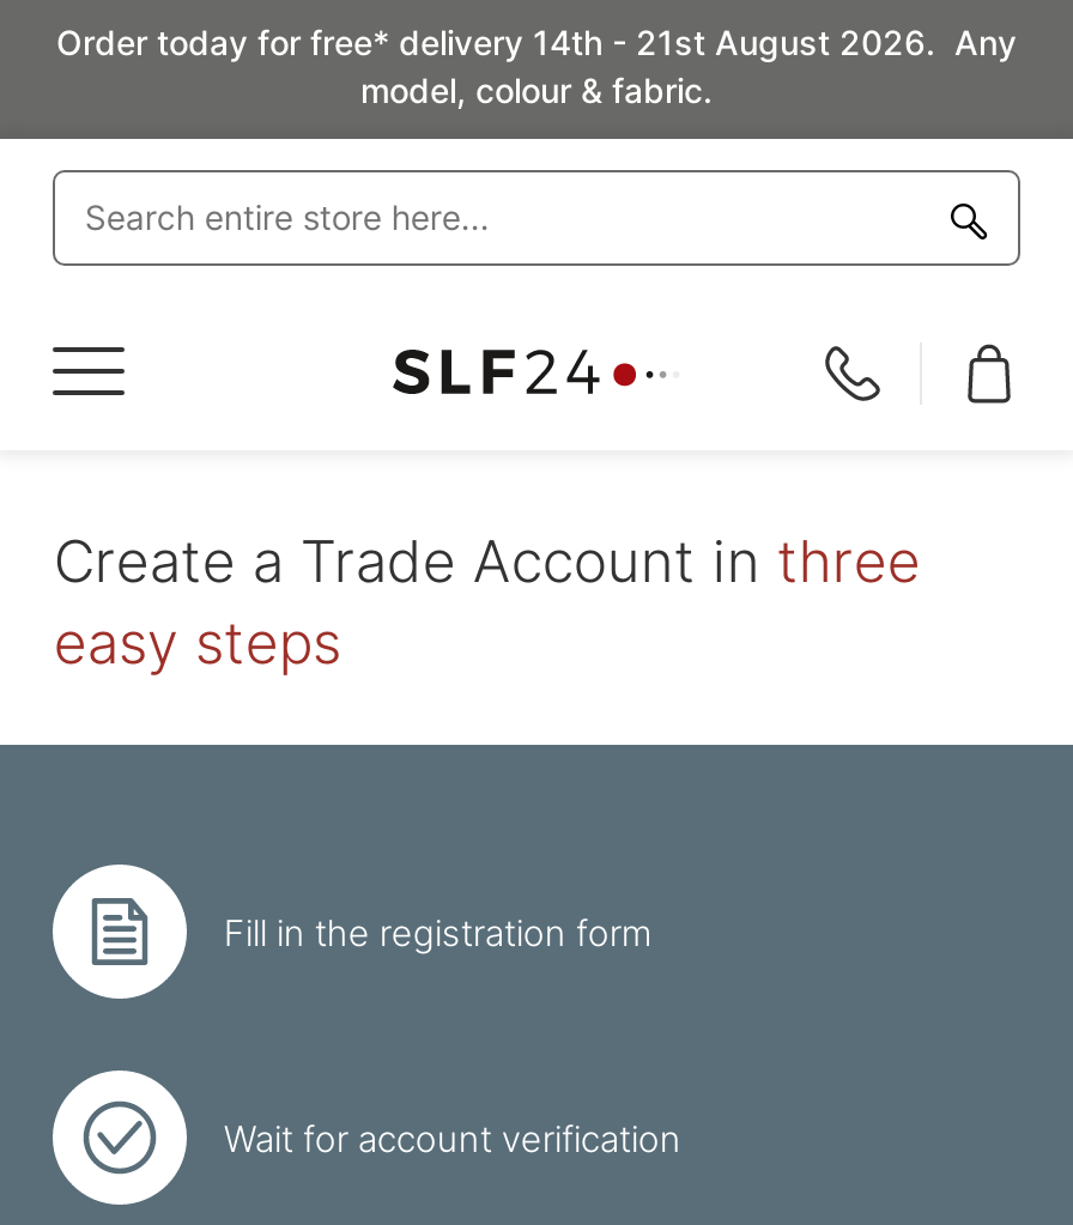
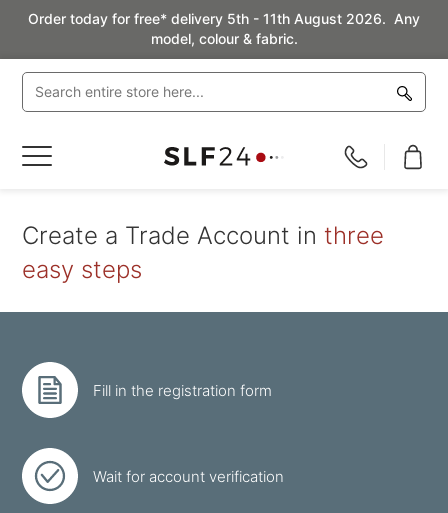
- Order today for free* delivery 14th - 21st August 2026. Any
+ Order today for free* delivery 5th - 11th August 2026. Any
